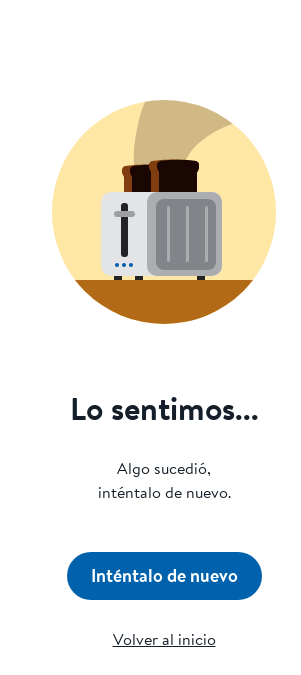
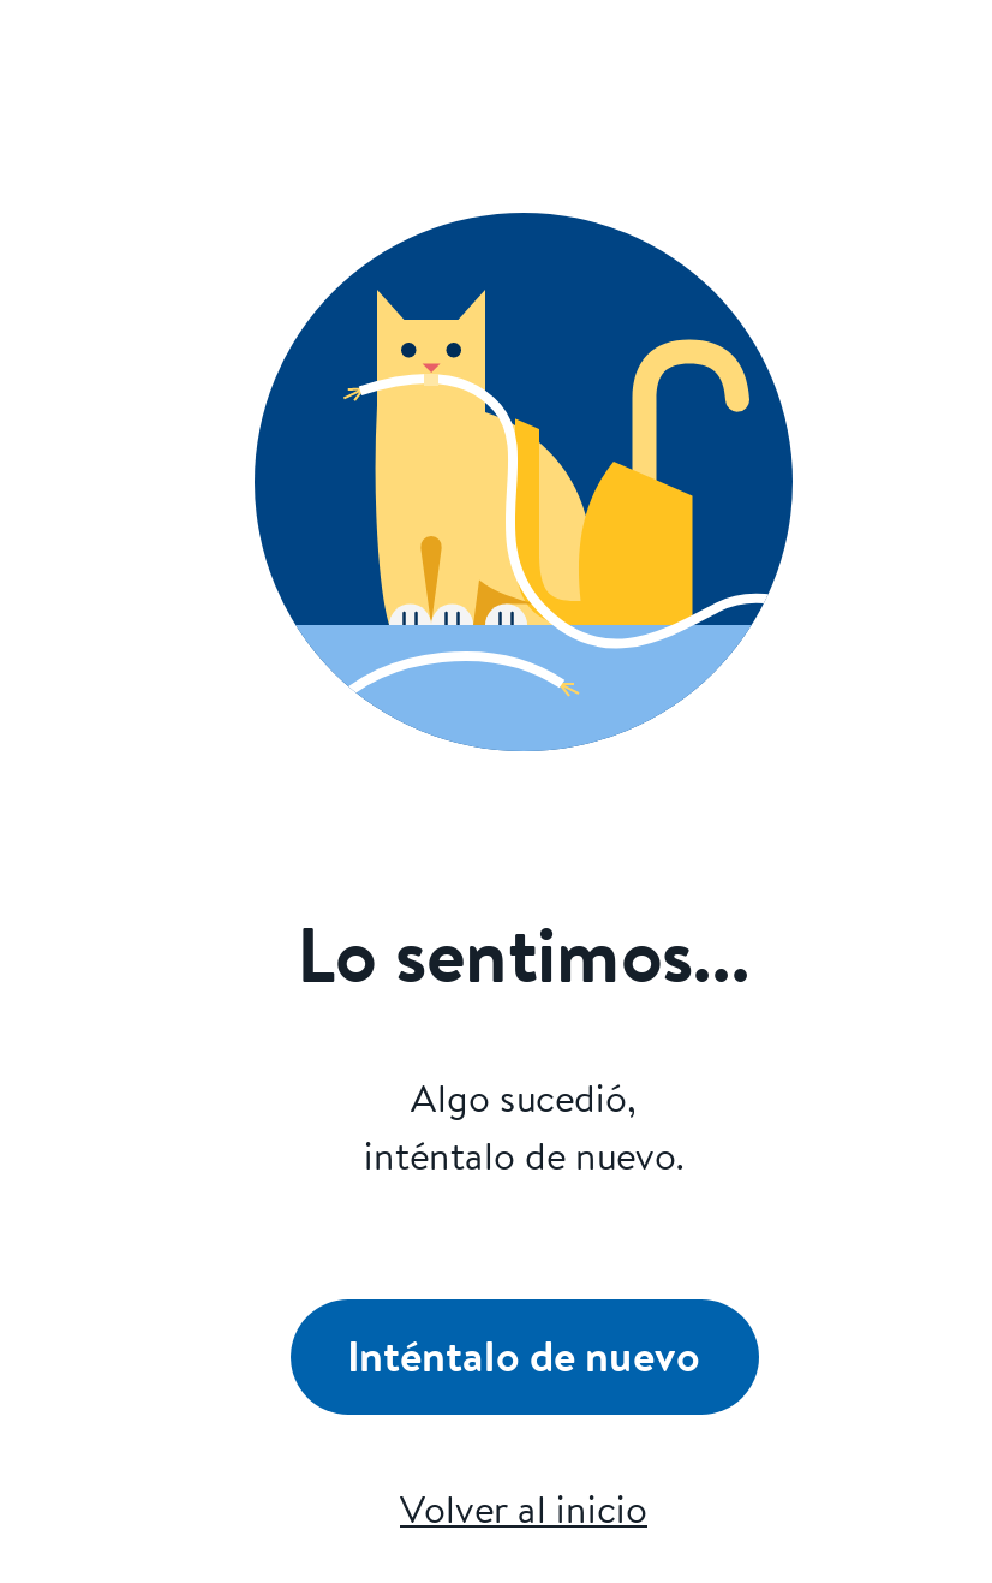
- [image]
+ [image]
